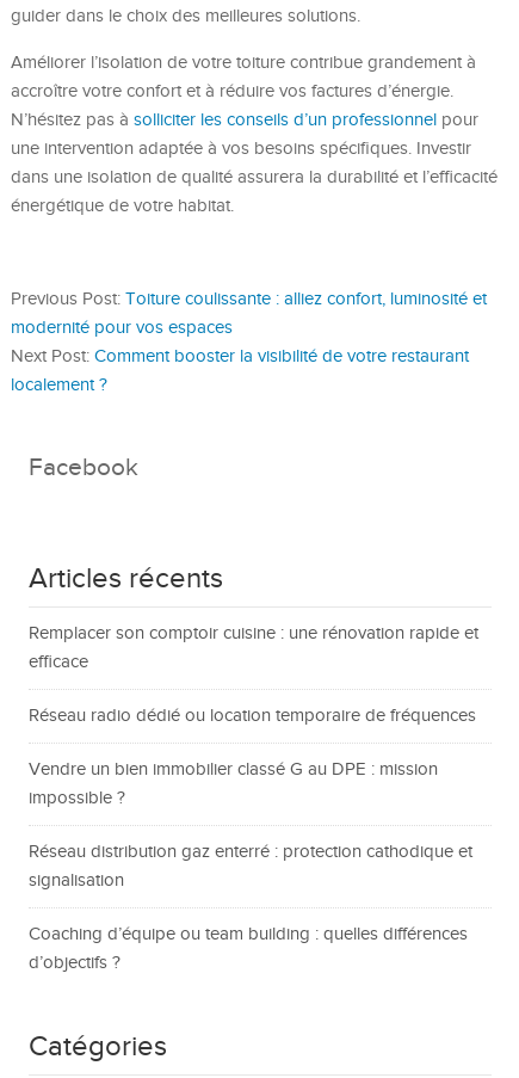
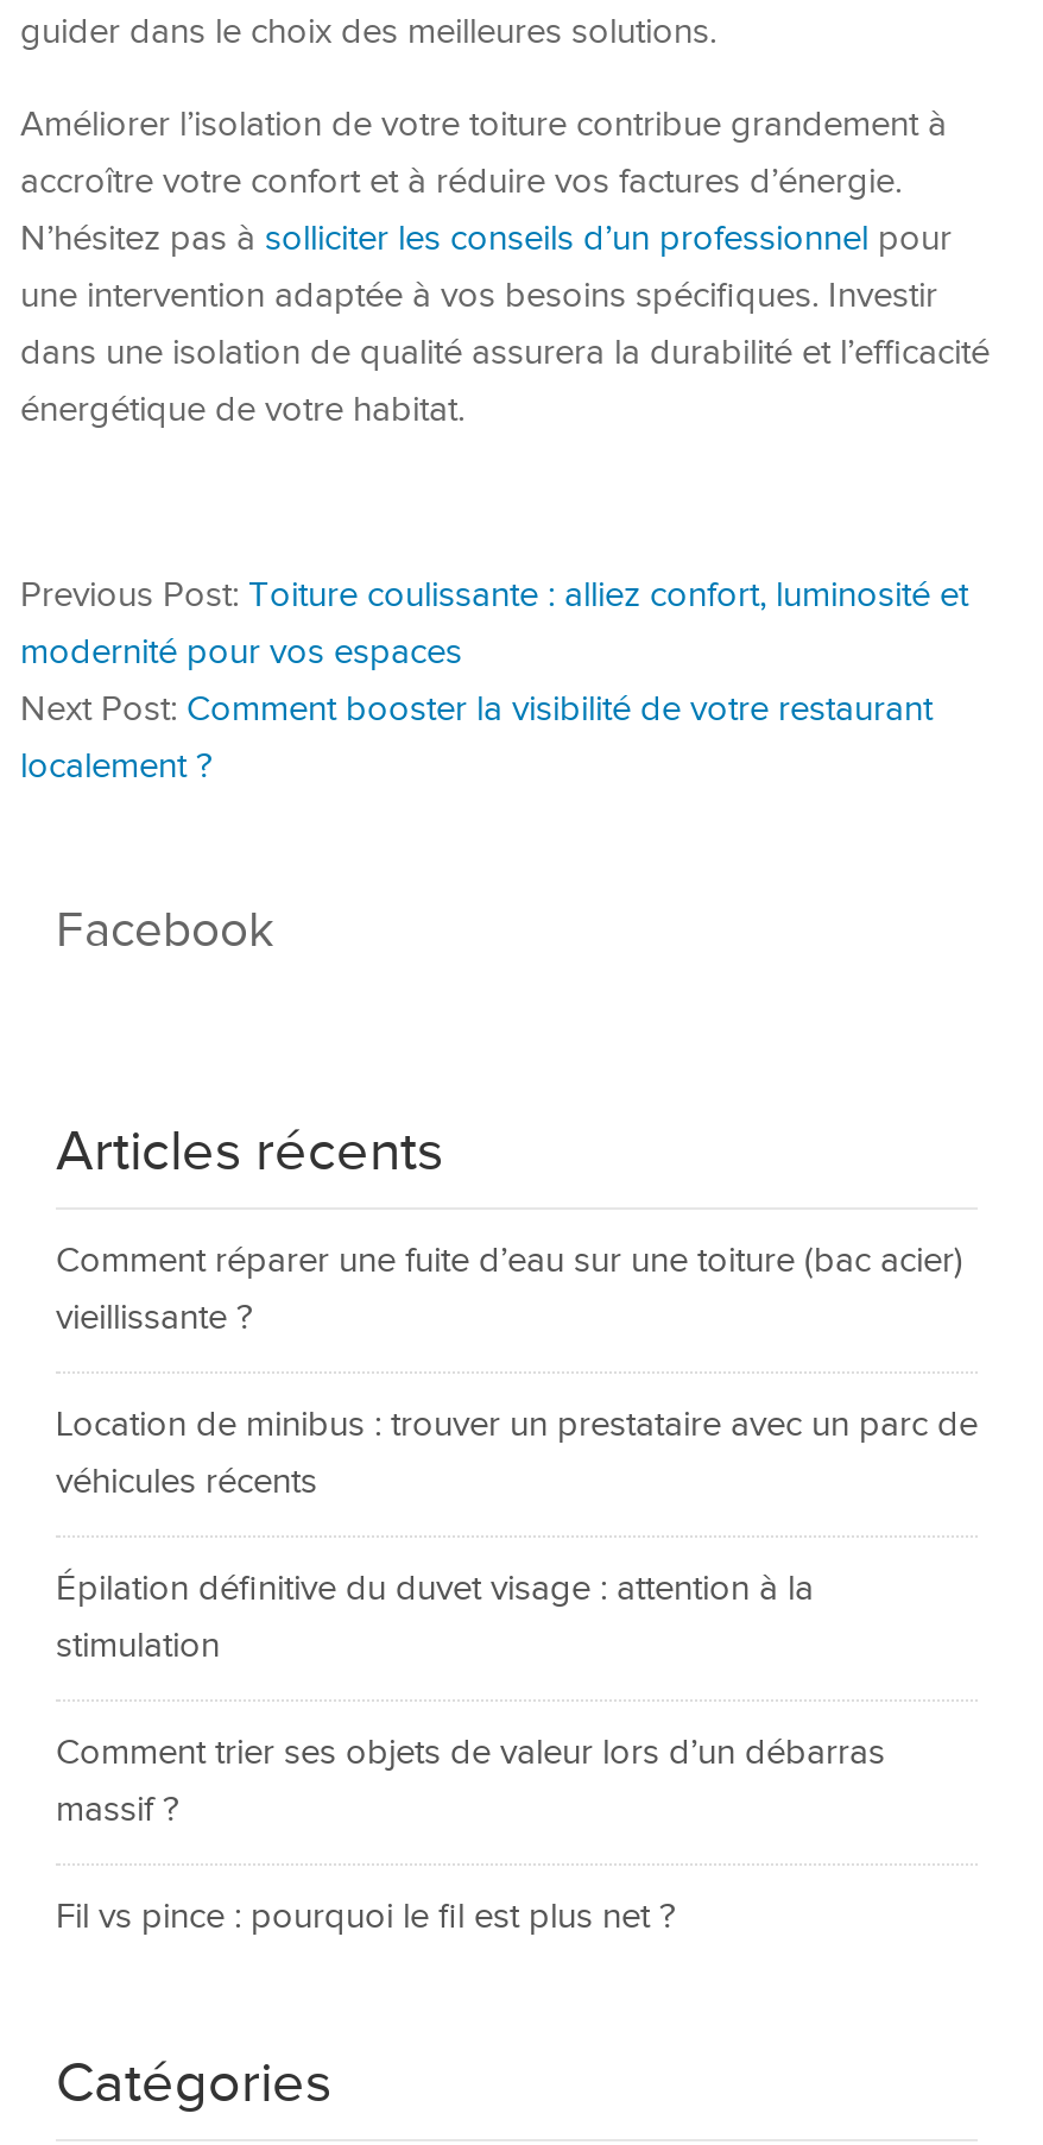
- Remplacer son comptoir cuisine : une rénovation rapide et
- efficace
+ Comment réparer une fuite d’eau sur une toiture (bac acier)
+ vieillissante ?

- Réseau radio dédié ou location temporaire de fréquences
+ Location de minibus : trouver un prestataire avec un parc de
+ véhicules récents

- Vendre un bien immobilier classé G au DPE : mission
- impossible ?
+ Épilation définitive du duvet visage : attention à la
+ stimulation

- Réseau distribution gaz enterré : protection cathodique et
- signalisation
+ Comment trier ses objets de valeur lors d’un débarras
+ massif ?

- Coaching d’équipe ou team building : quelles différences
- d’objectifs ?
+ Fil vs pince : pourquoi le fil est plus net ?
